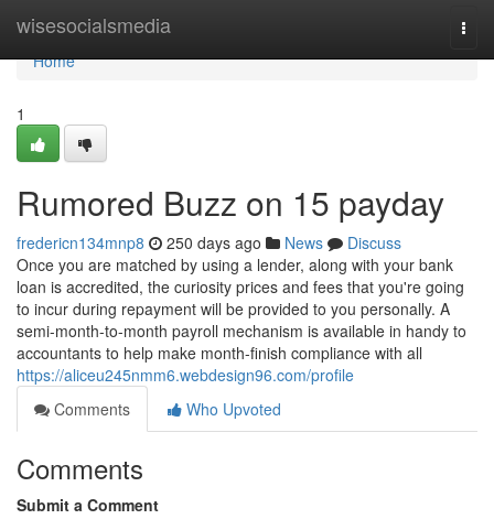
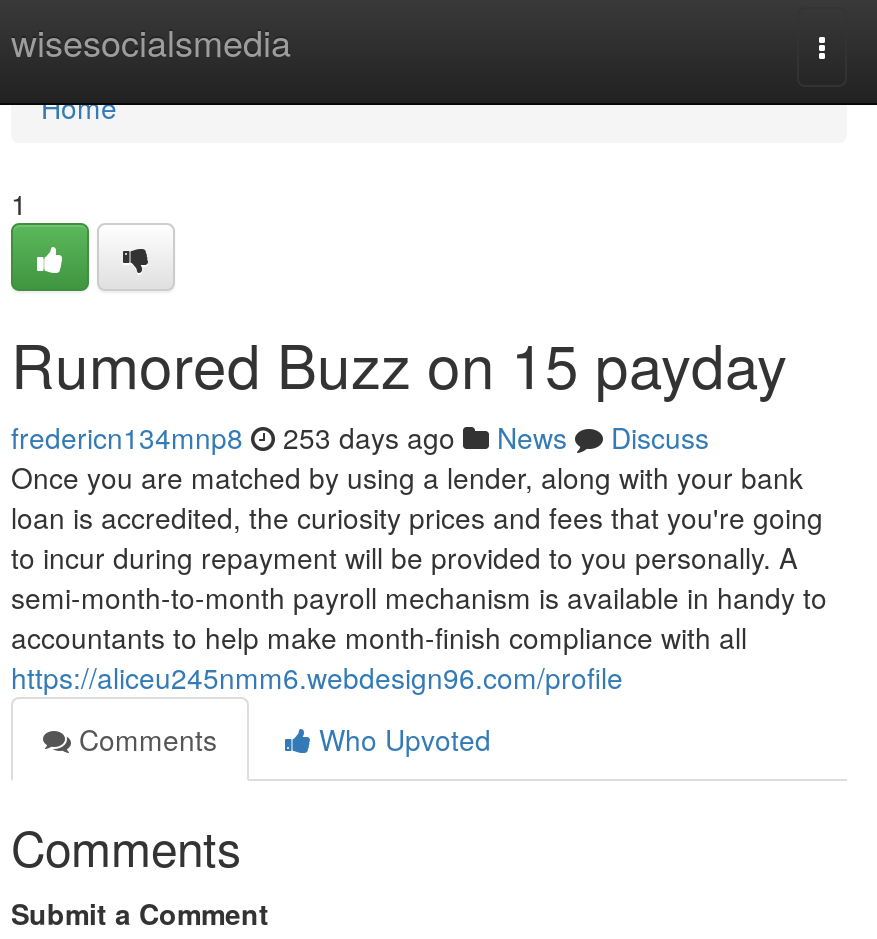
- fredericn134mnp8 250 days ago News Discuss
+ fredericn134mnp8 253 days ago News Discuss
